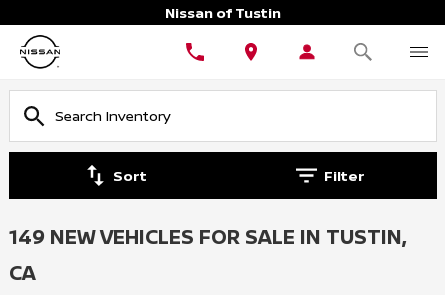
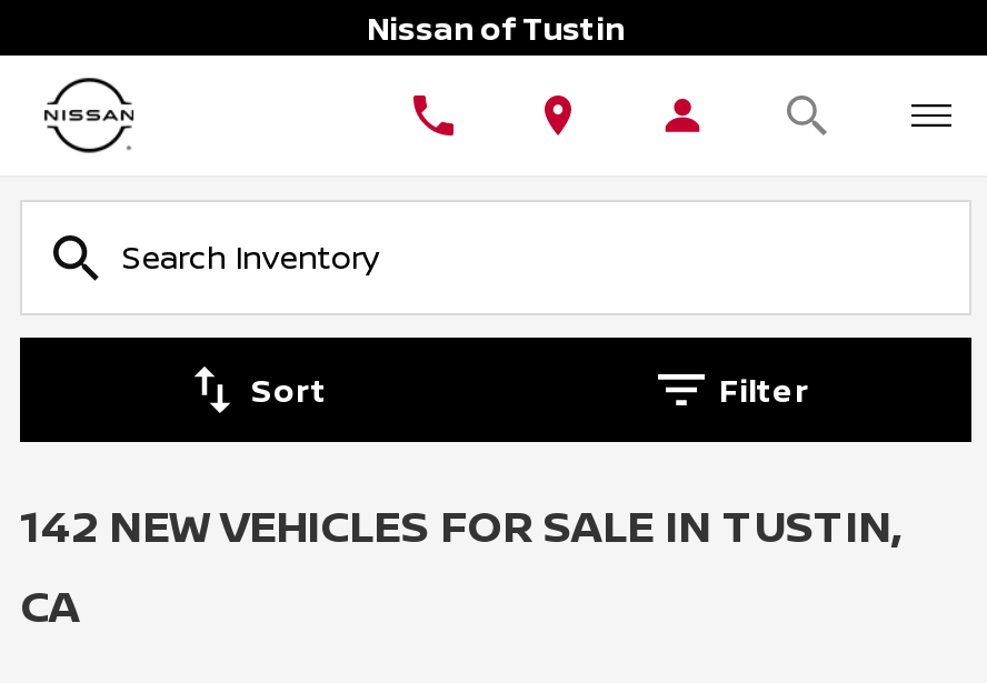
- 149 NEW VEHICLES FOR SALE IN TUSTIN,
+ 142 NEW VEHICLES FOR SALE IN TUSTIN,
